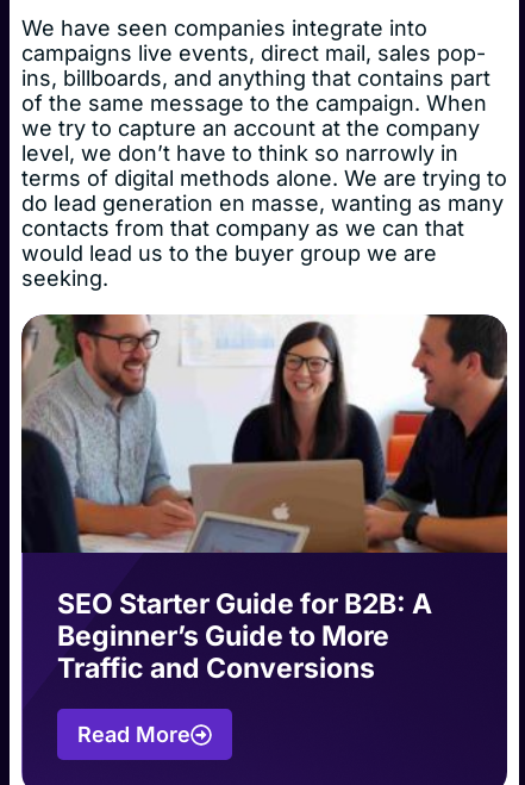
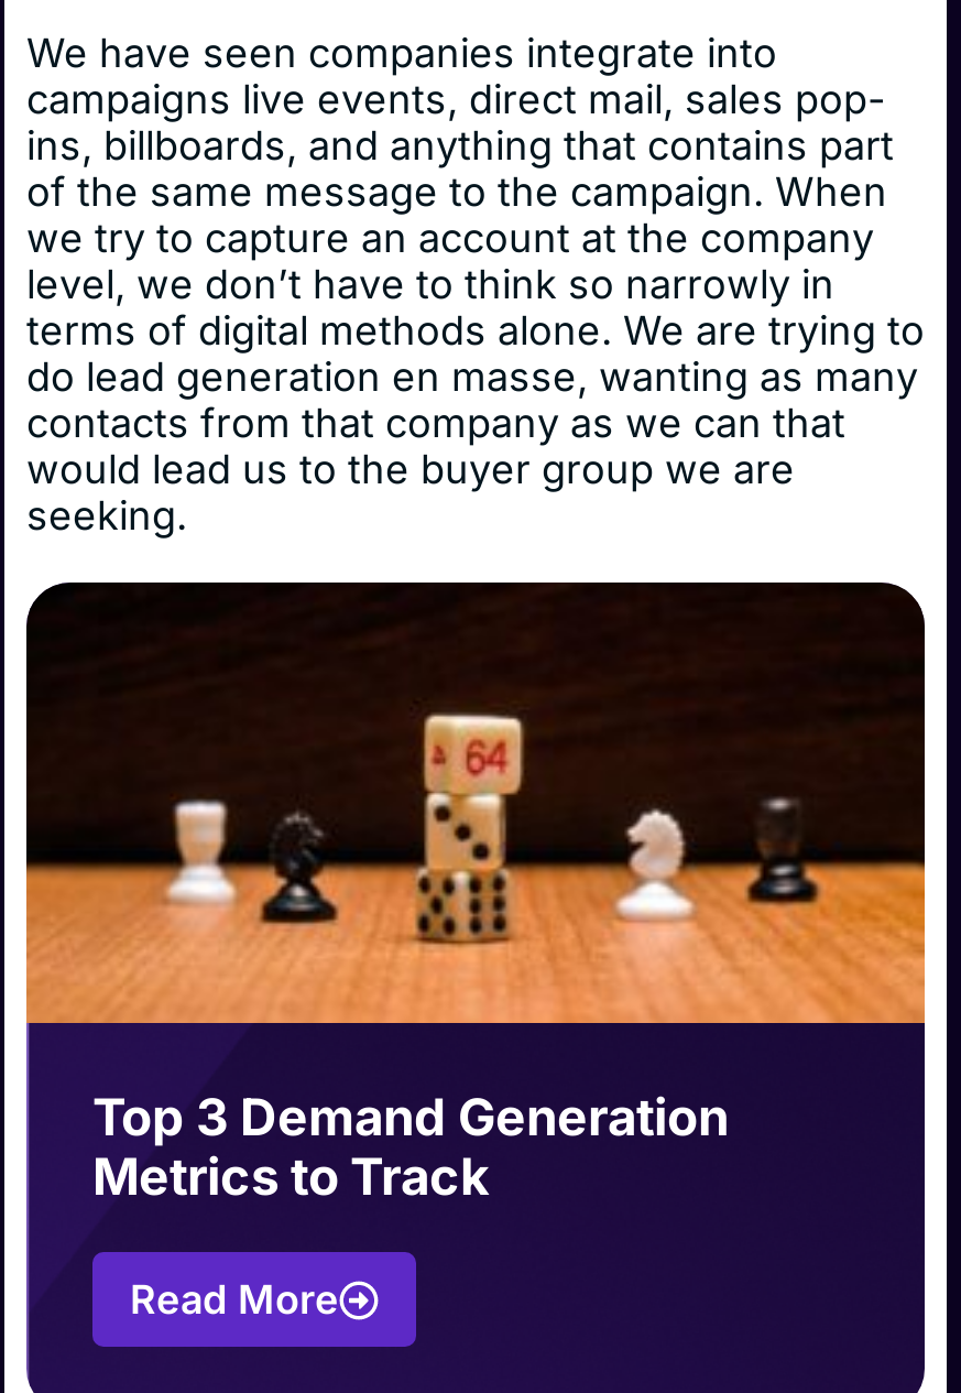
- [image]
- SEO Starter Guide for B2B: A
- Beginner’s Guide to More
- Traffic and Conversions
+ [image]
+ Top 3 Demand Generation
+ Metrics to Track
